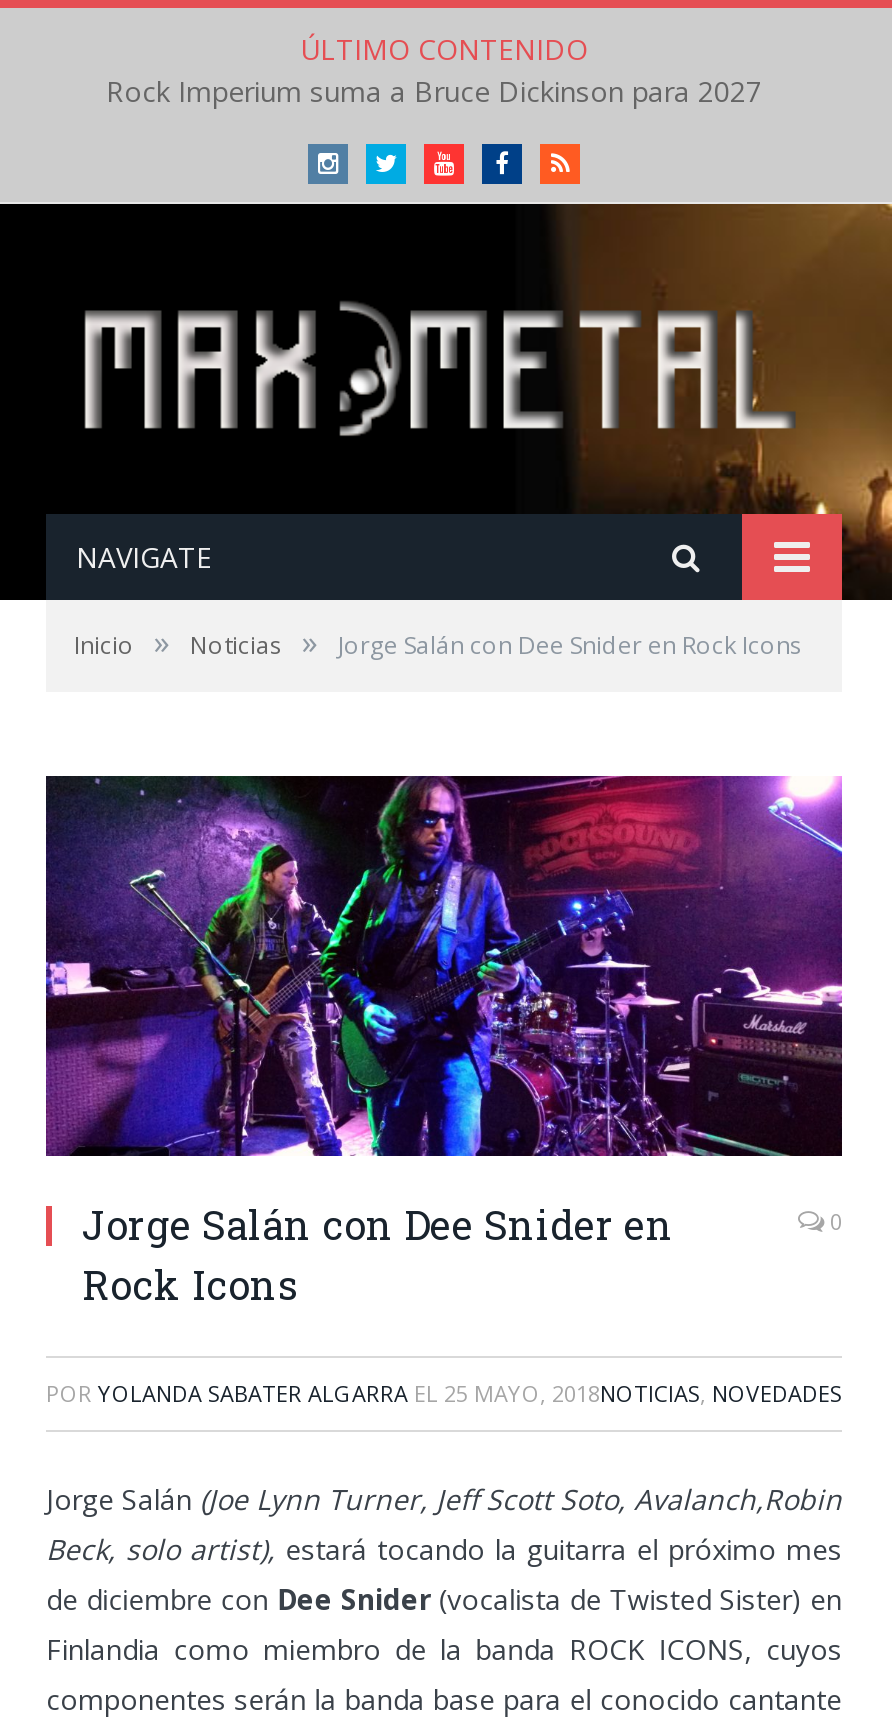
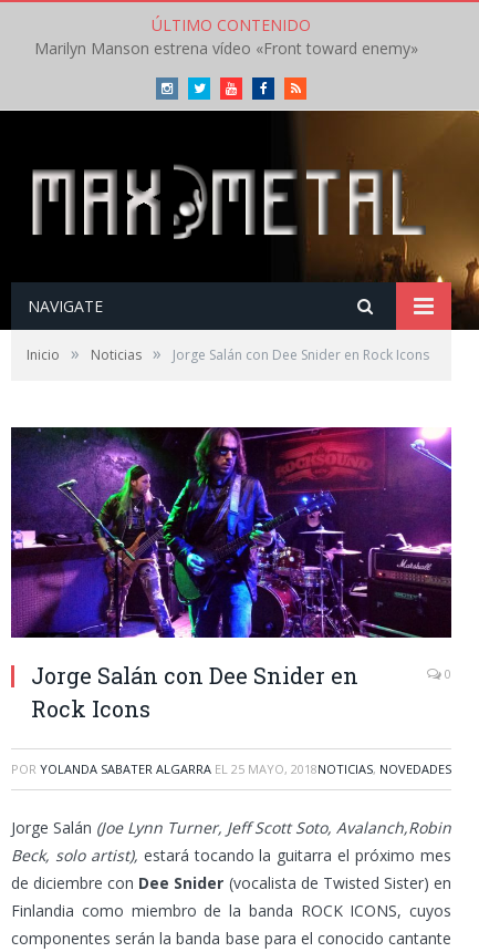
- Rock Imperium suma a Bruce Dickinson para 2027
+ Marilyn Manson estrena vídeo «Front toward enemy»
